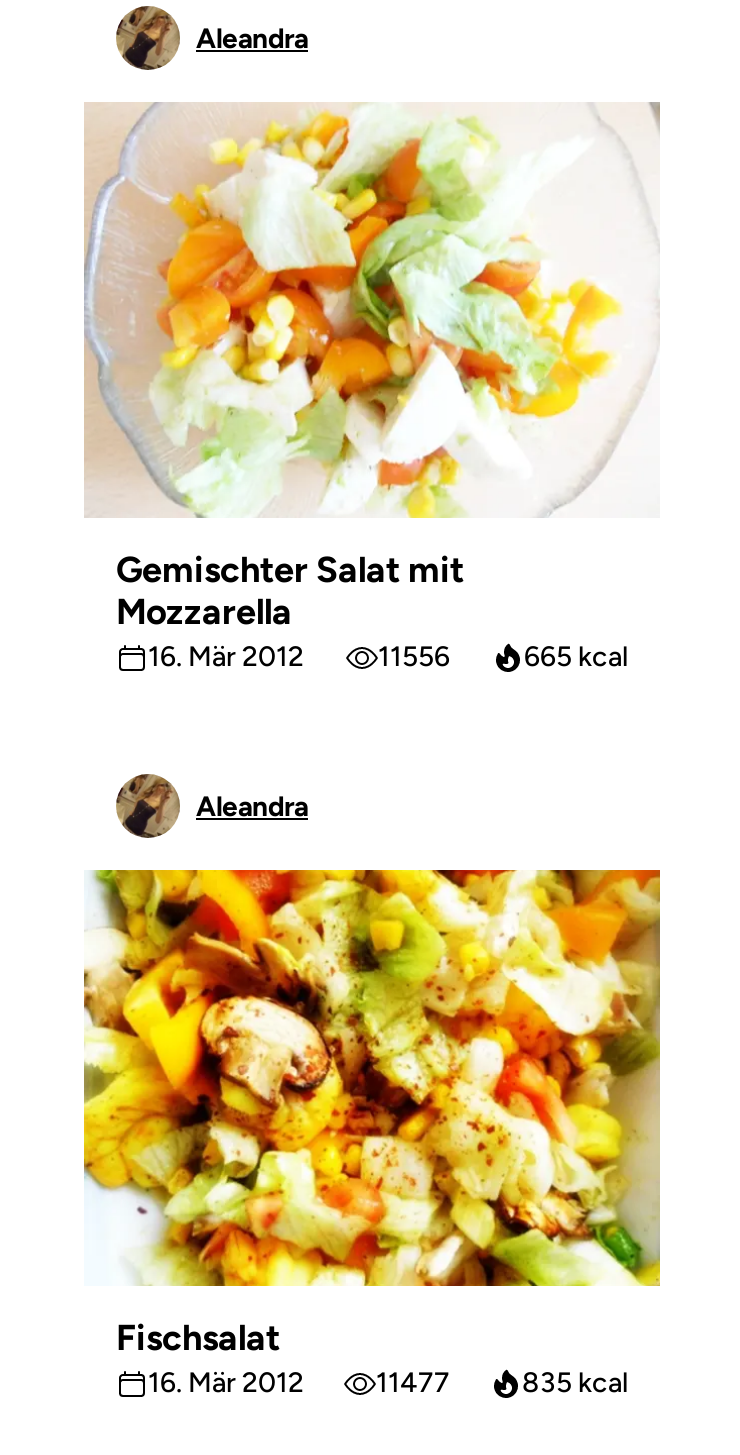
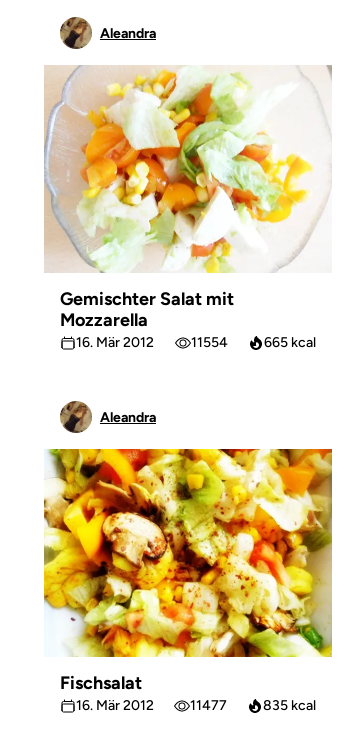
- 11556
+ 11554
